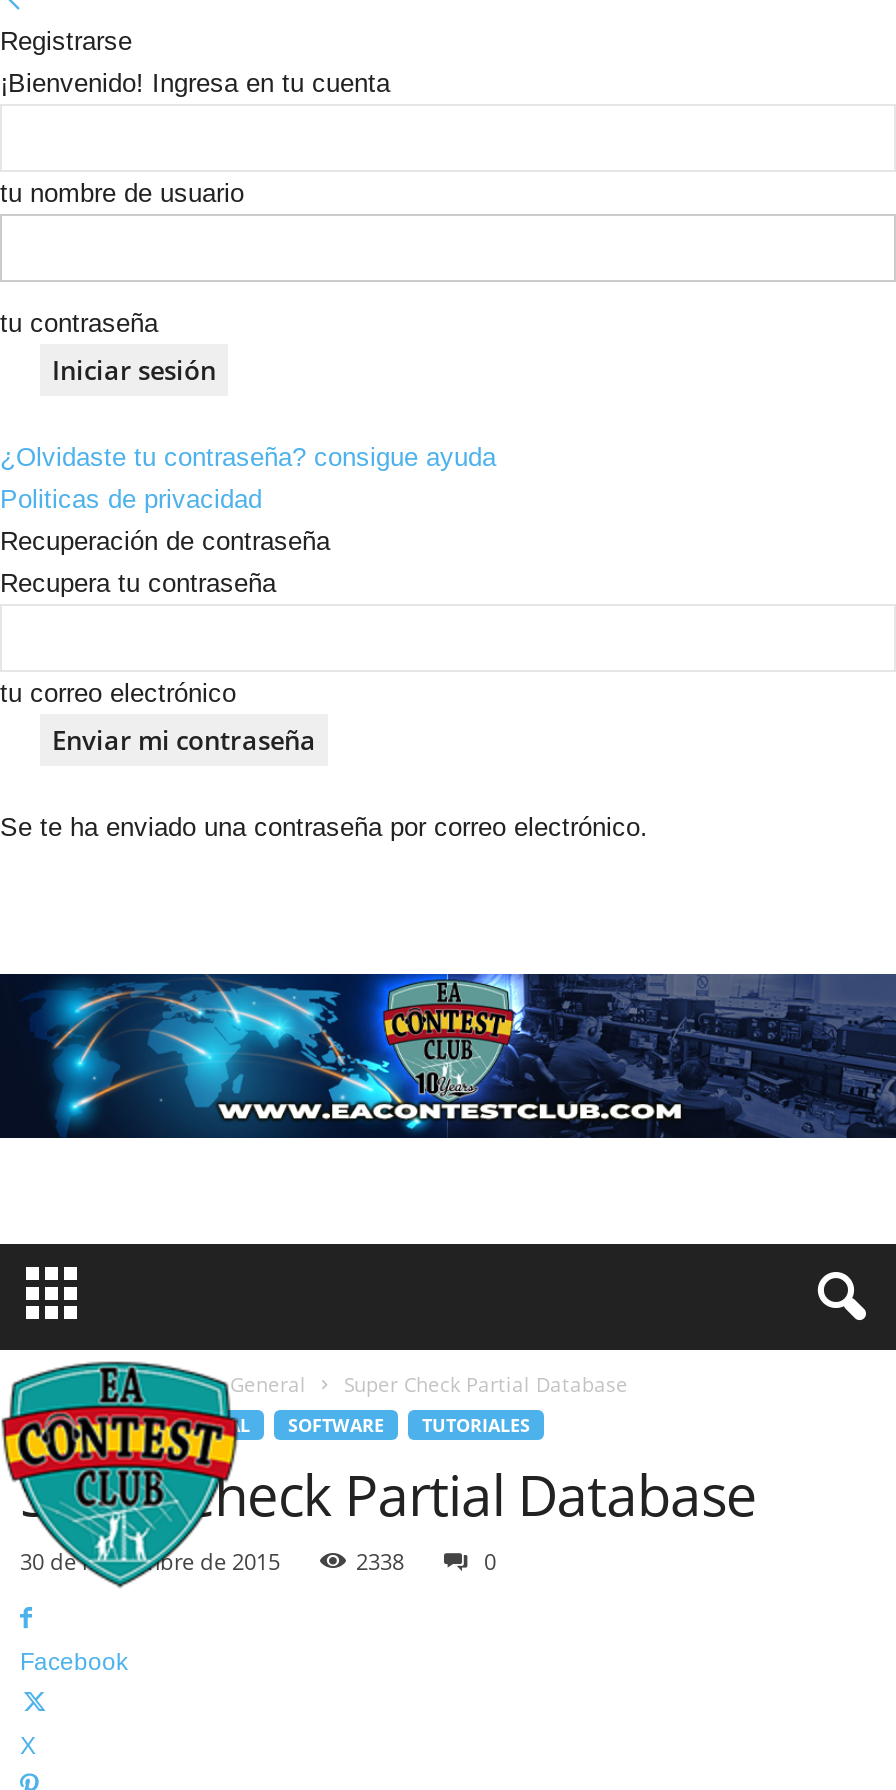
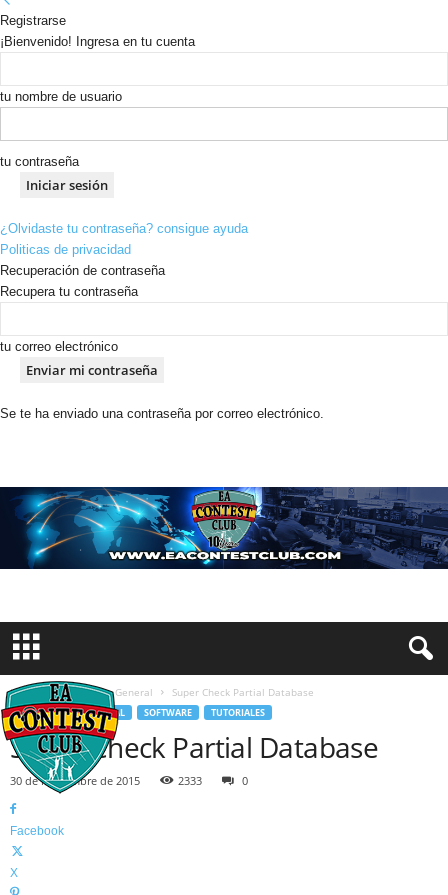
- 2338
+ 2333
